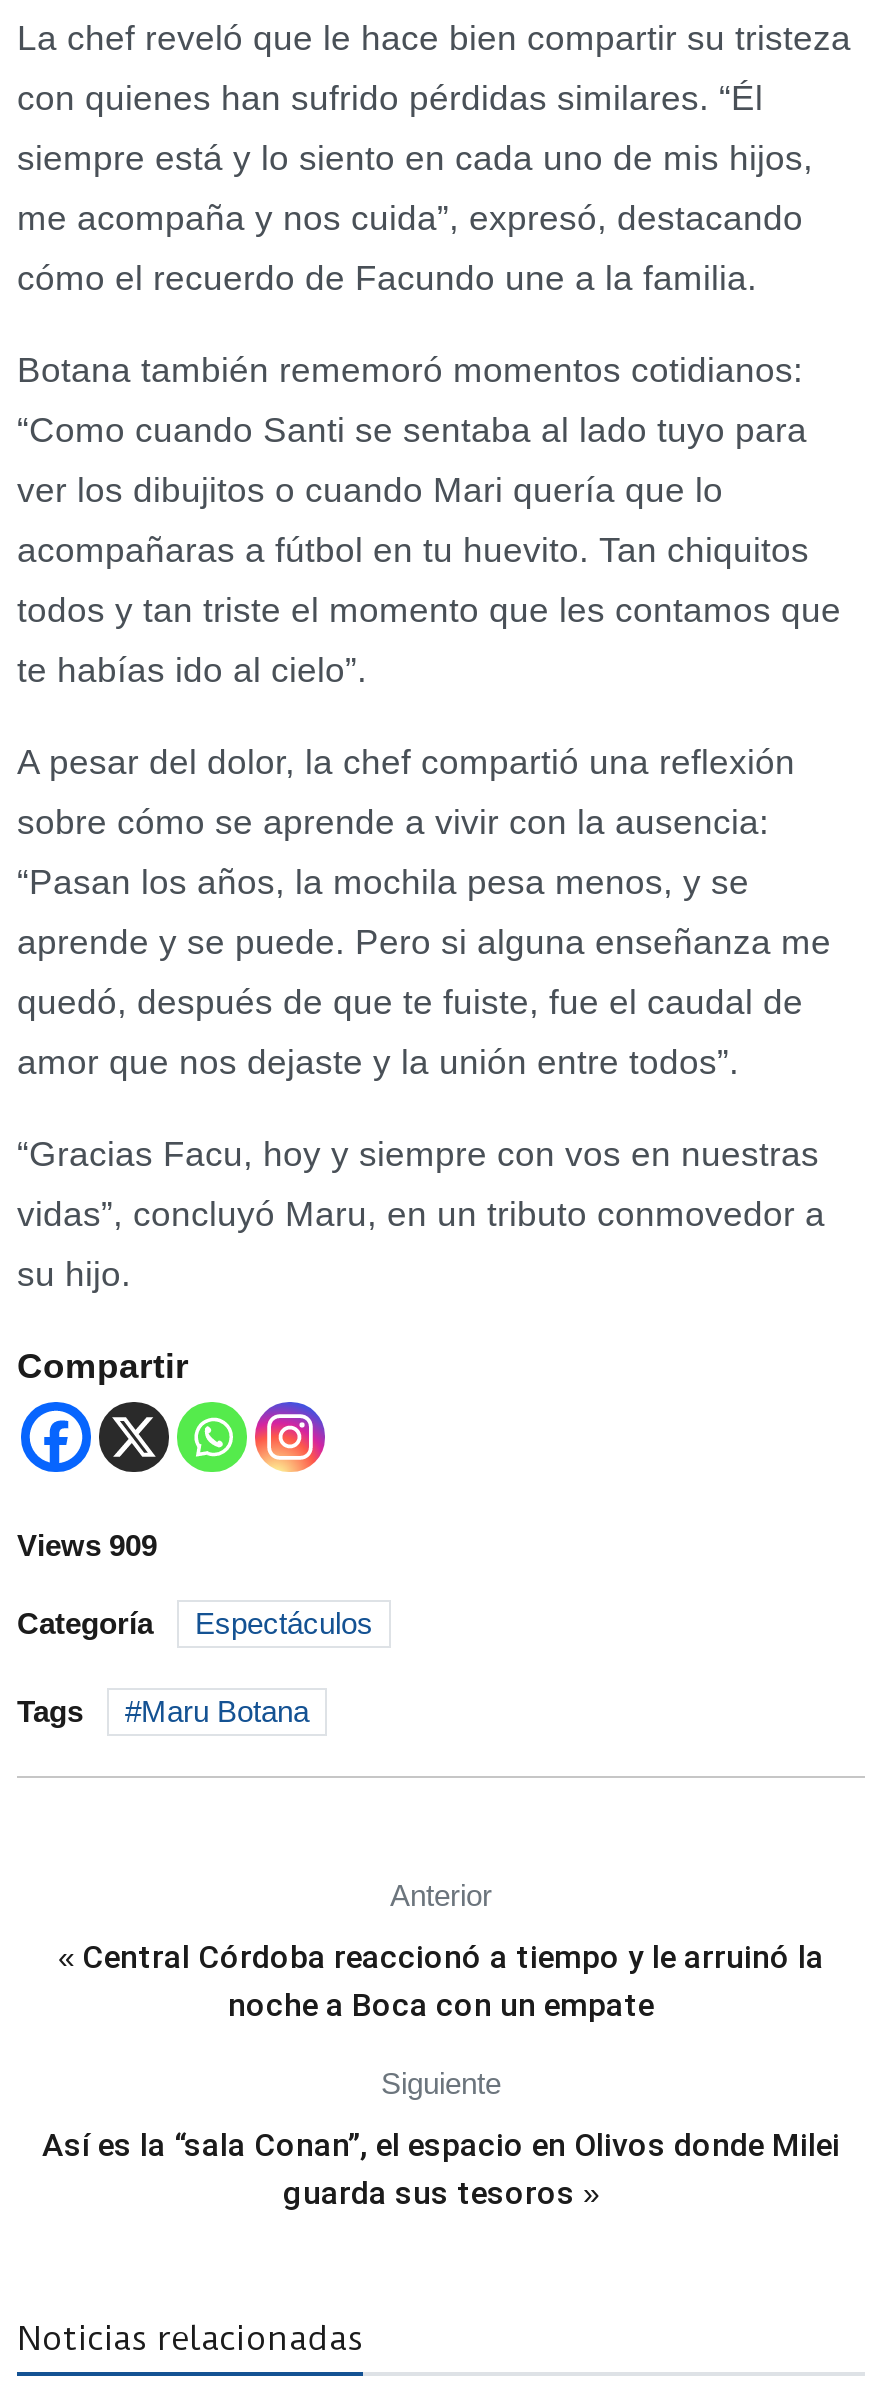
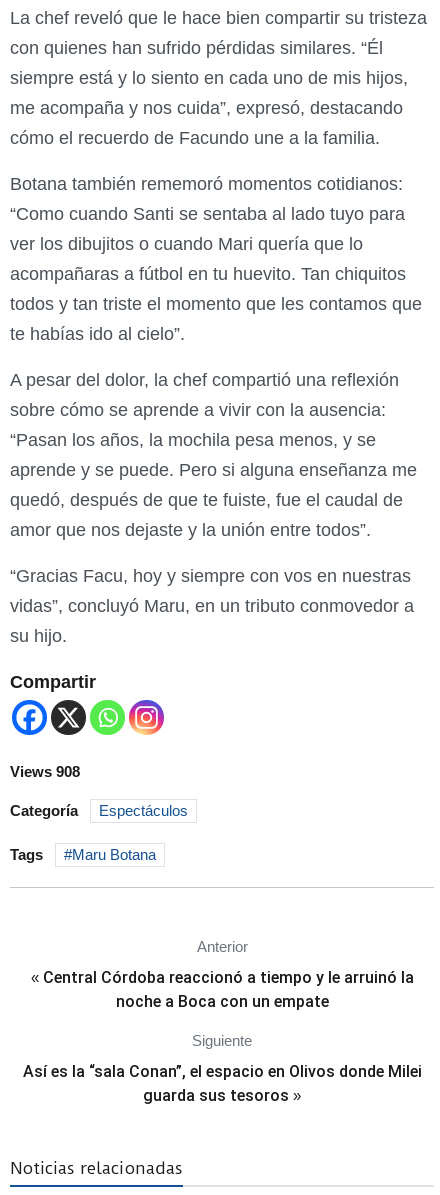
- Views 909
+ Views 908
